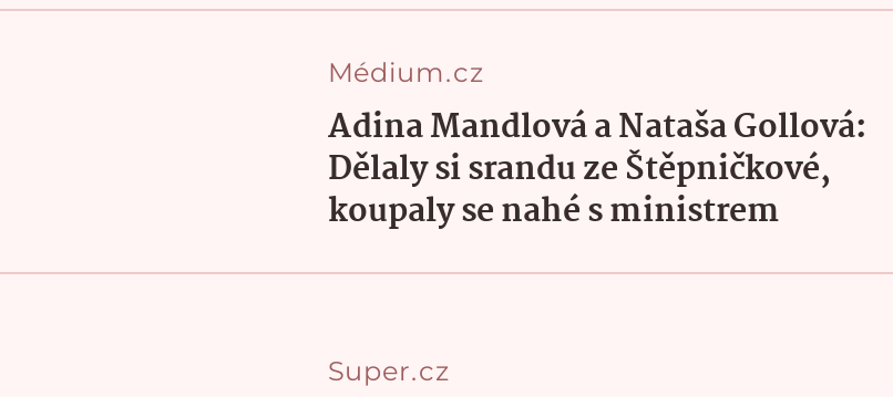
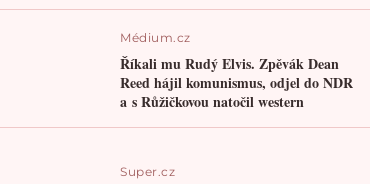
- Adina Mandlová a Nataša Gollová:
- Dělaly si srandu ze Štěpničkové,
- koupaly se nahé s ministrem
+ Říkali mu Rudý Elvis. Zpěvák Dean
+ Reed hájil komunismus, odjel do NDR
+ a s Růžičkovou natočil western
